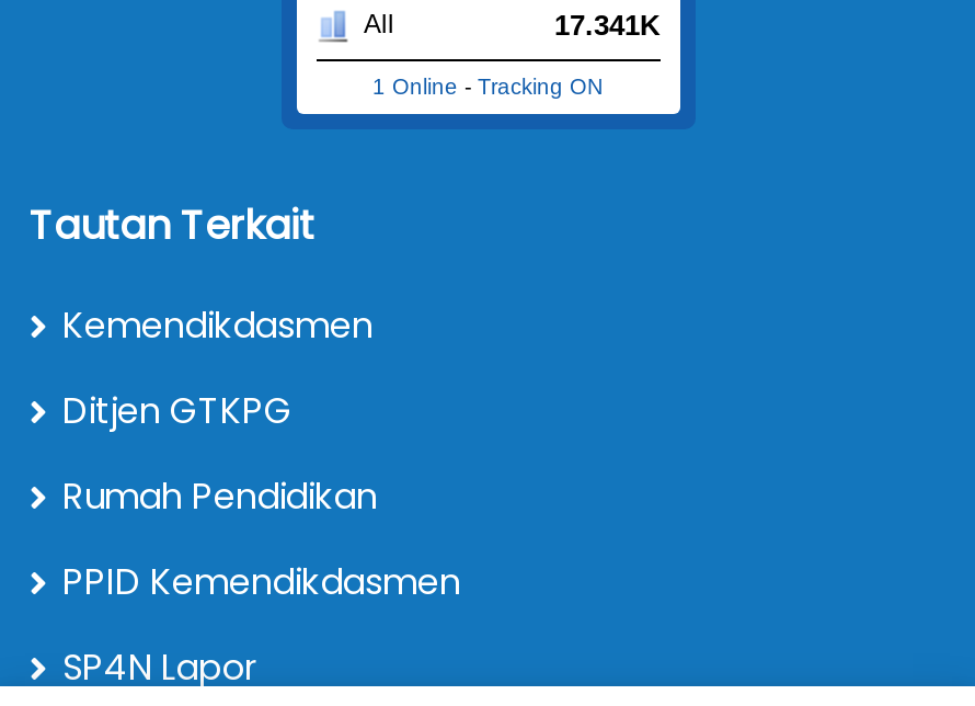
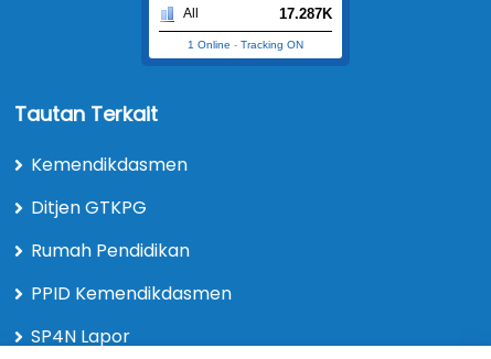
- 17.341K
+ 17.287K
